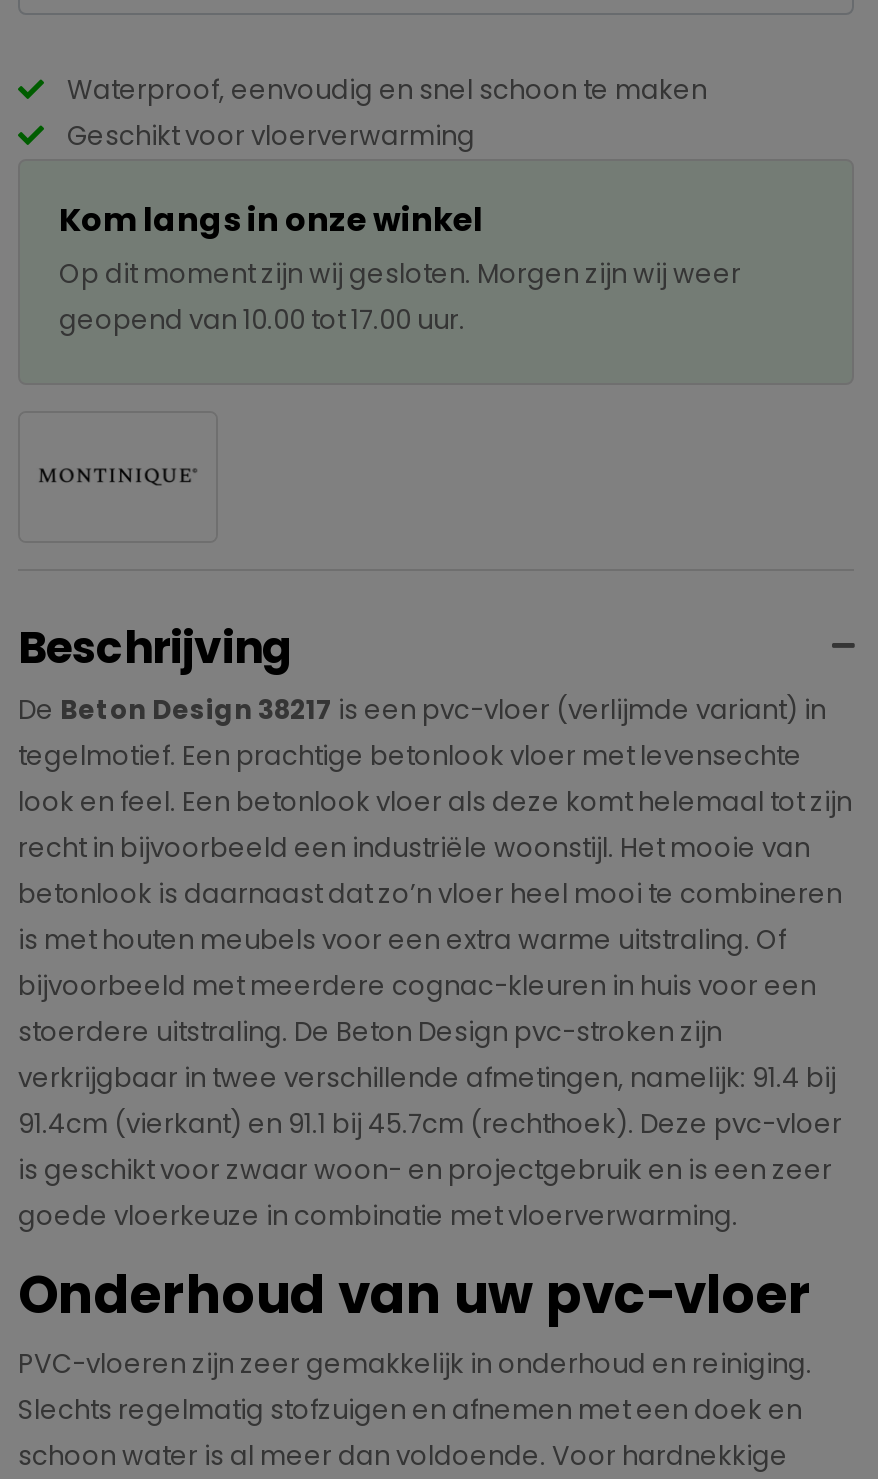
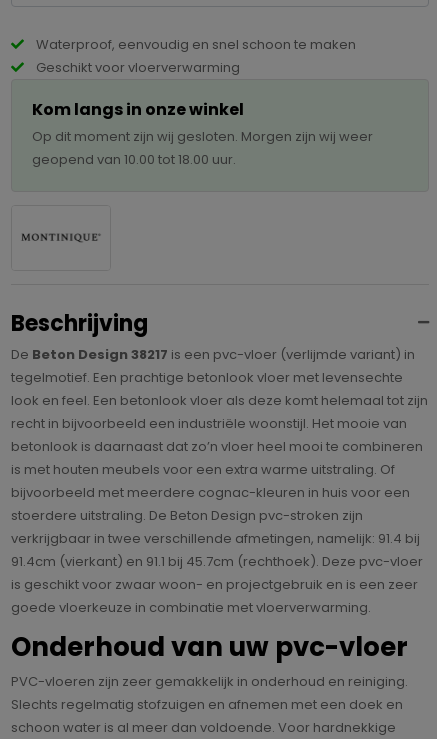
- geopend van 10.00 tot 17.00 uur.
+ geopend van 10.00 tot 18.00 uur.
